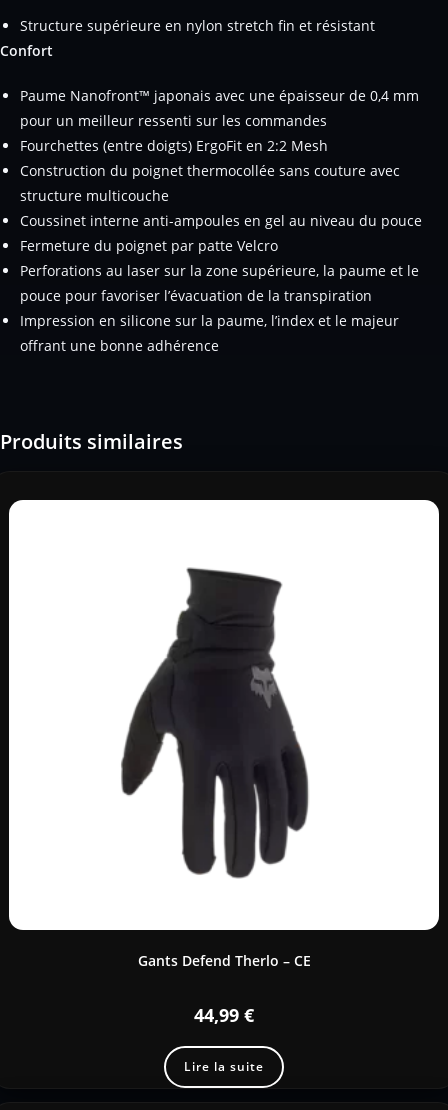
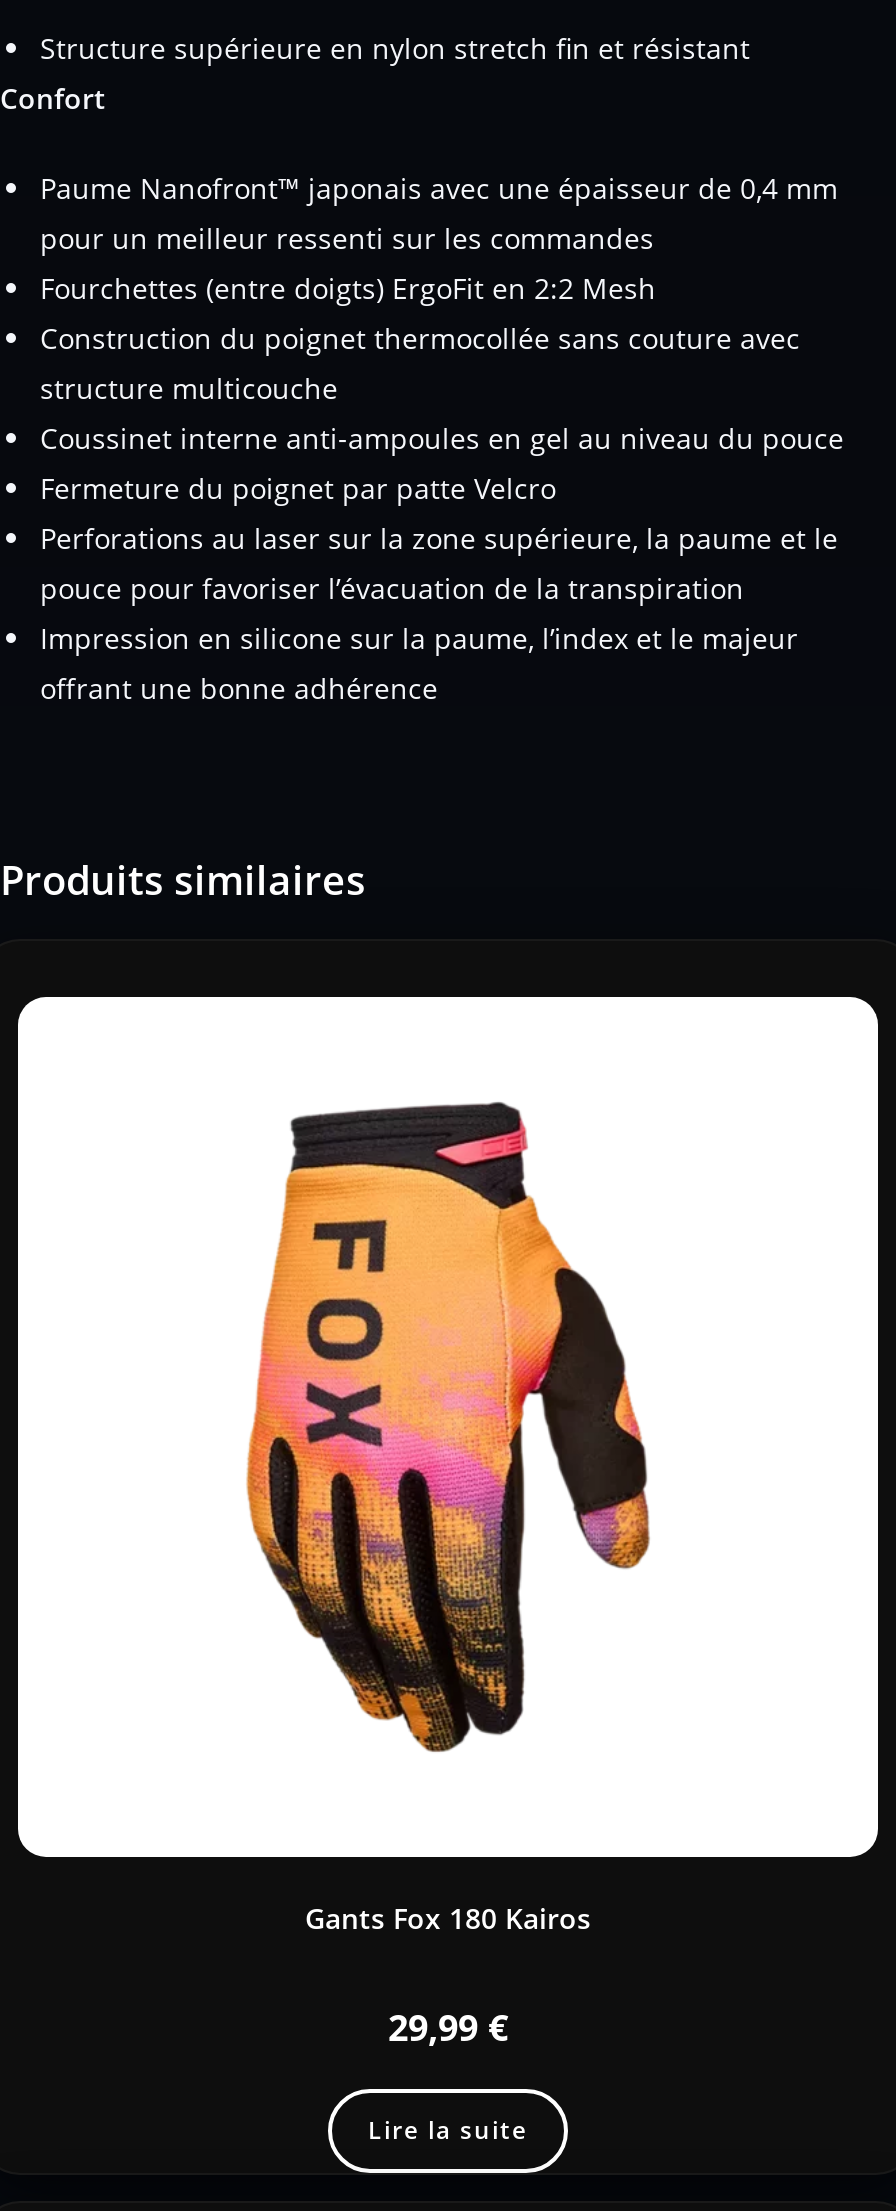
- [image]
+ [image]

- Gants Defend Therlo – CE
+ Gants Fox 180 Kairos

- 44,99 €
+ 29,99 €
